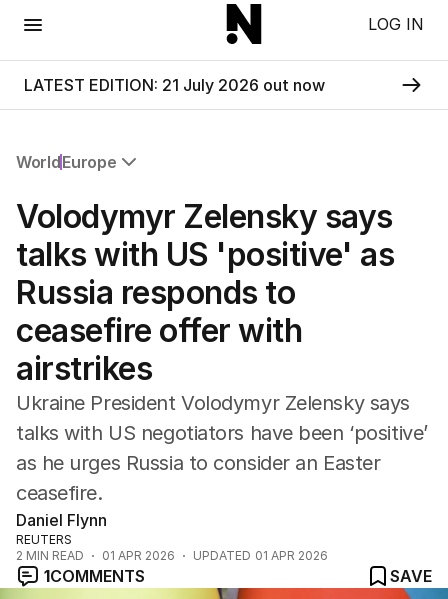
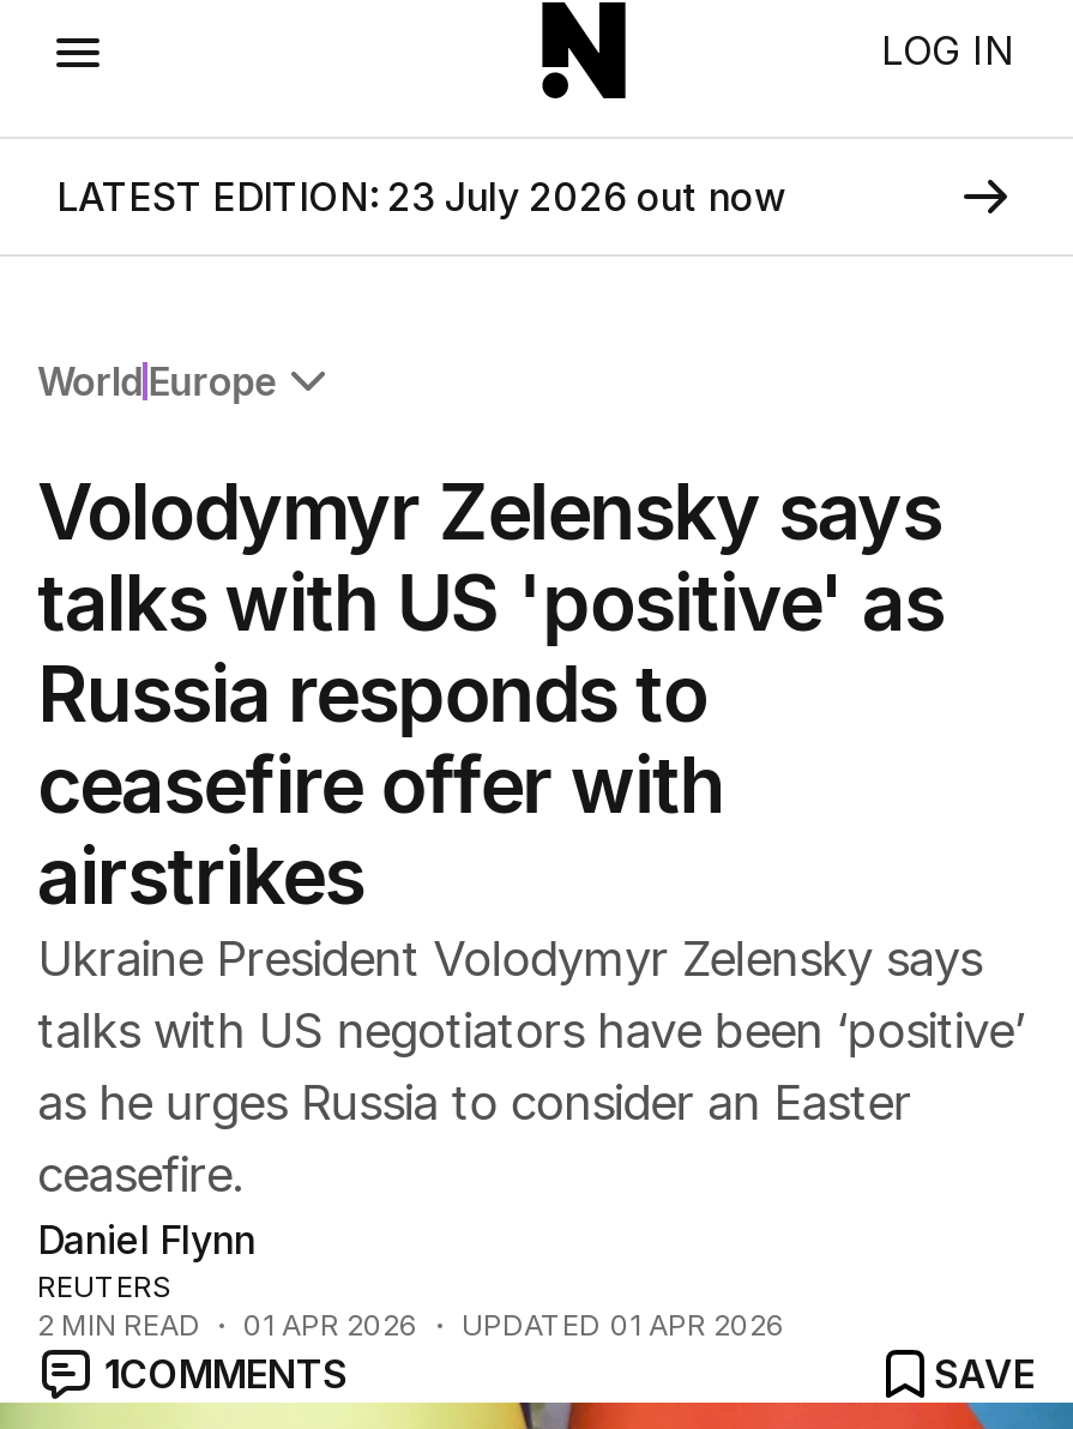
- LATEST EDITION: 21 July 2026 out now
+ LATEST EDITION: 23 July 2026 out now
